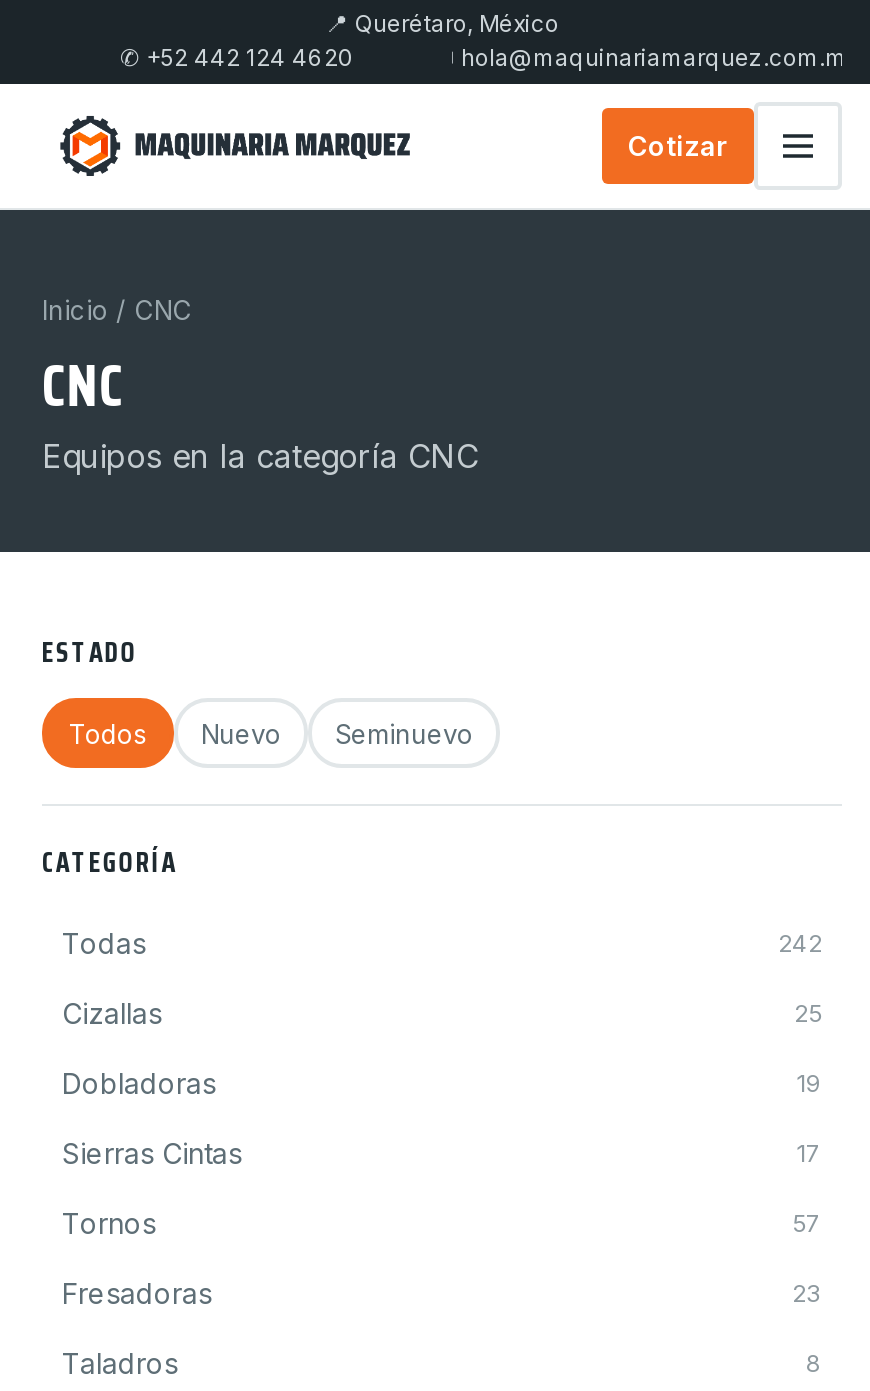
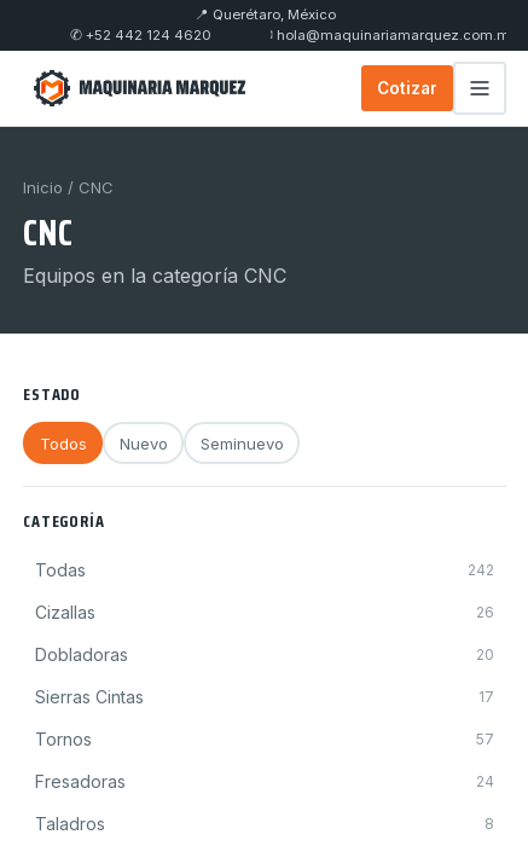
- 25
+ 26

- 19
+ 20

- 23
+ 24
